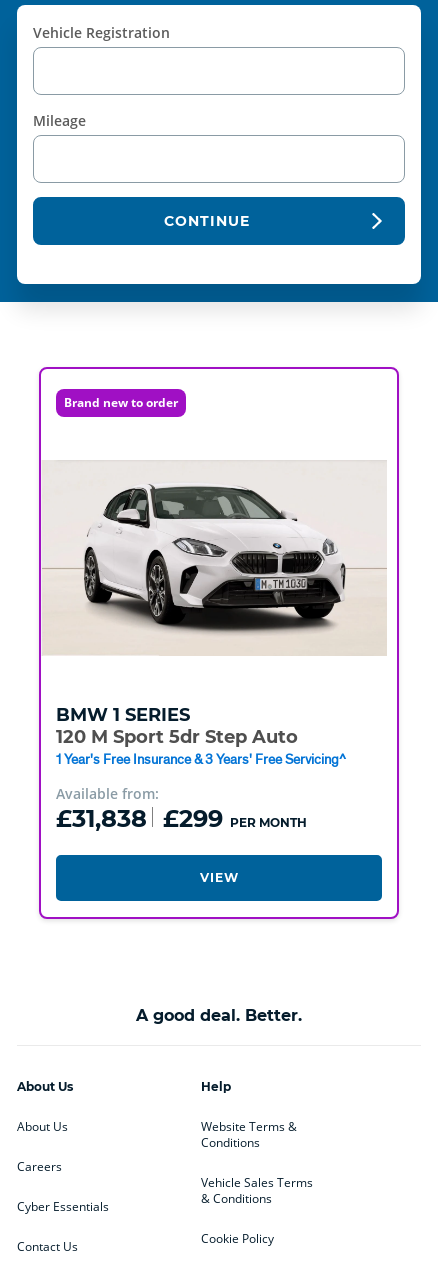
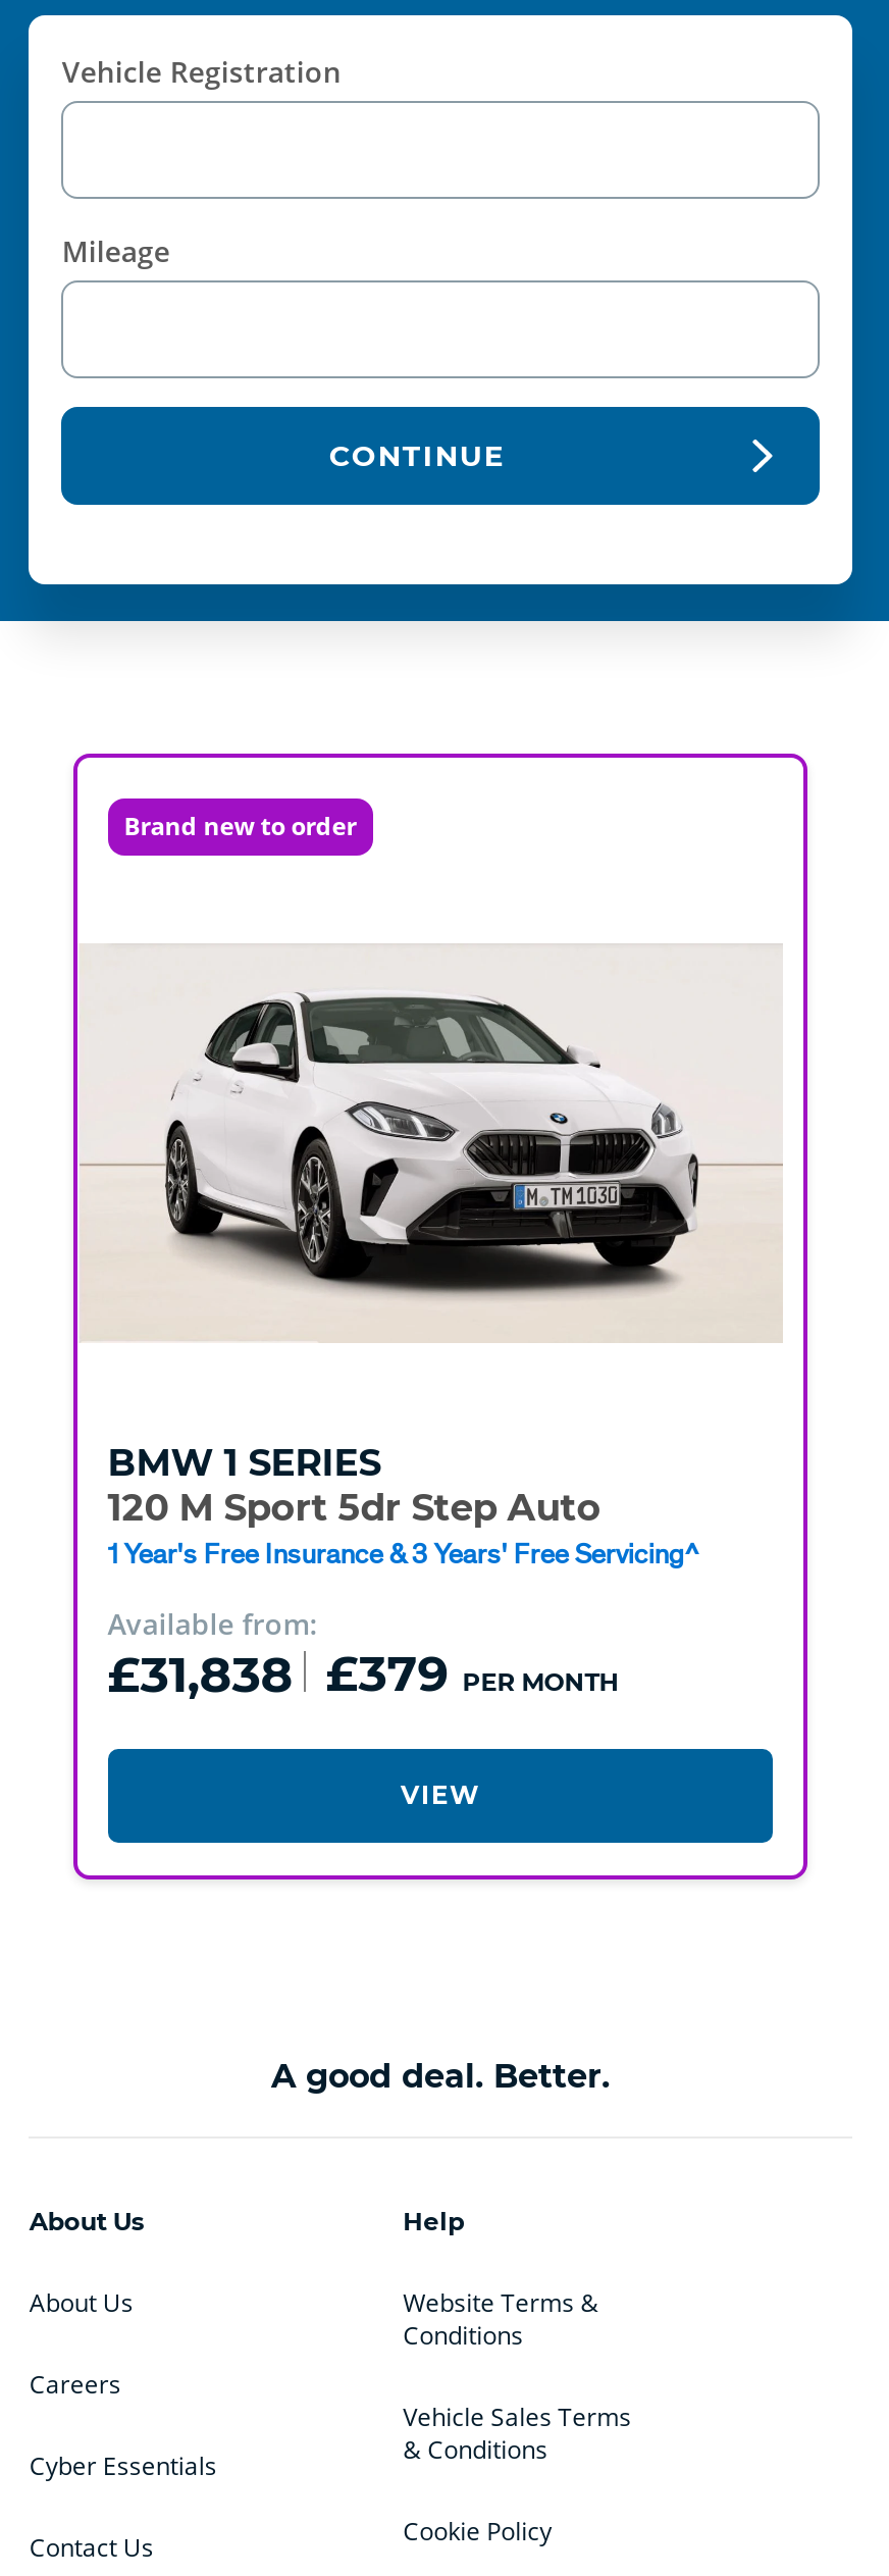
- £31,838 £299 PER MONTH
+ £31,838 £379 PER MONTH
